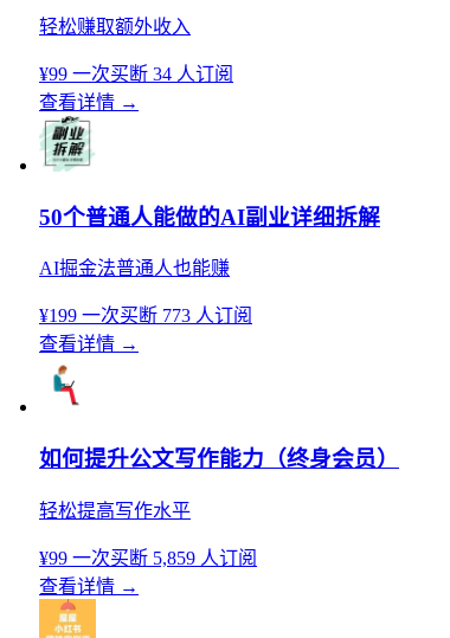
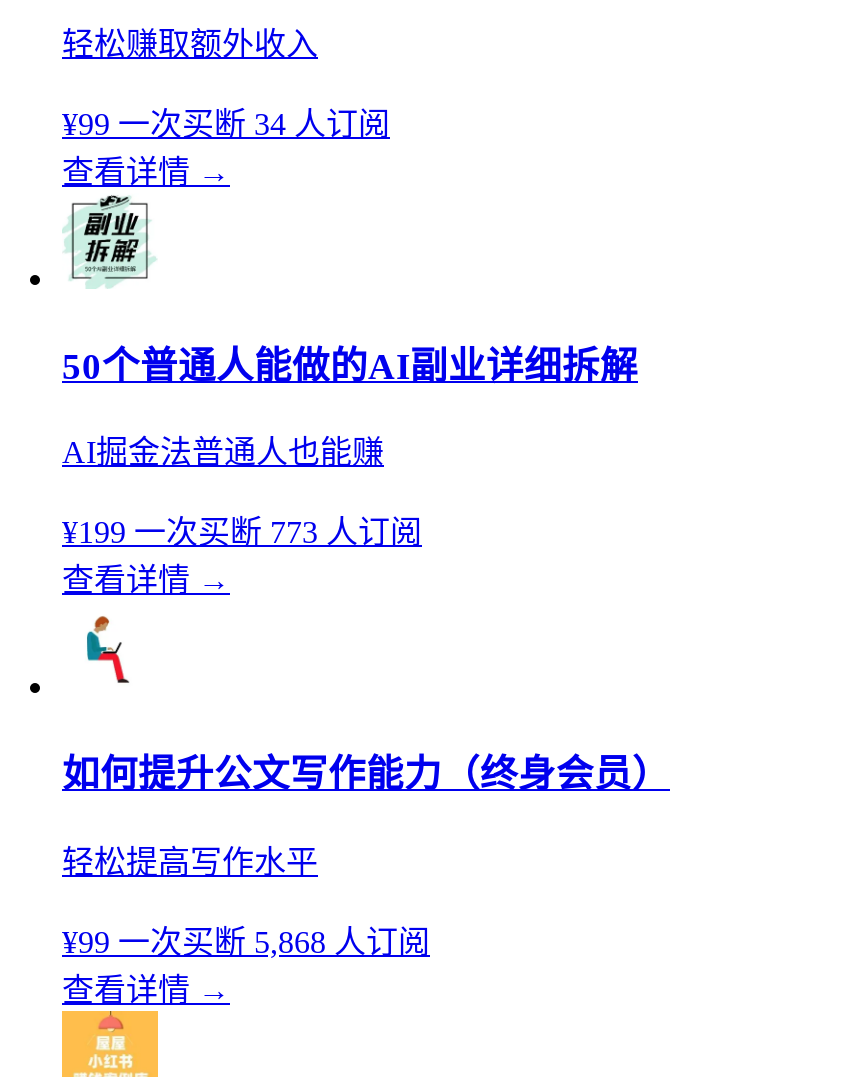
- ¥99一次买断5,859 人订阅
+ ¥99一次买断5,868 人订阅
